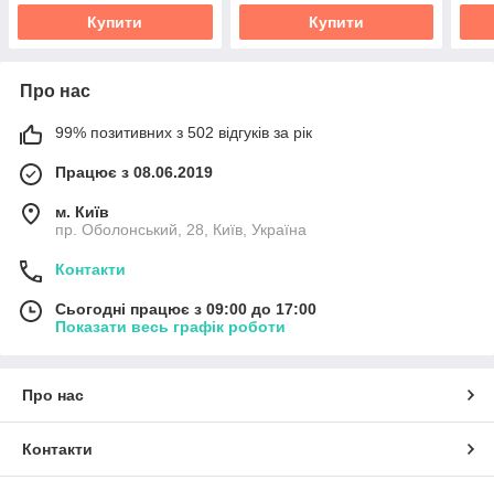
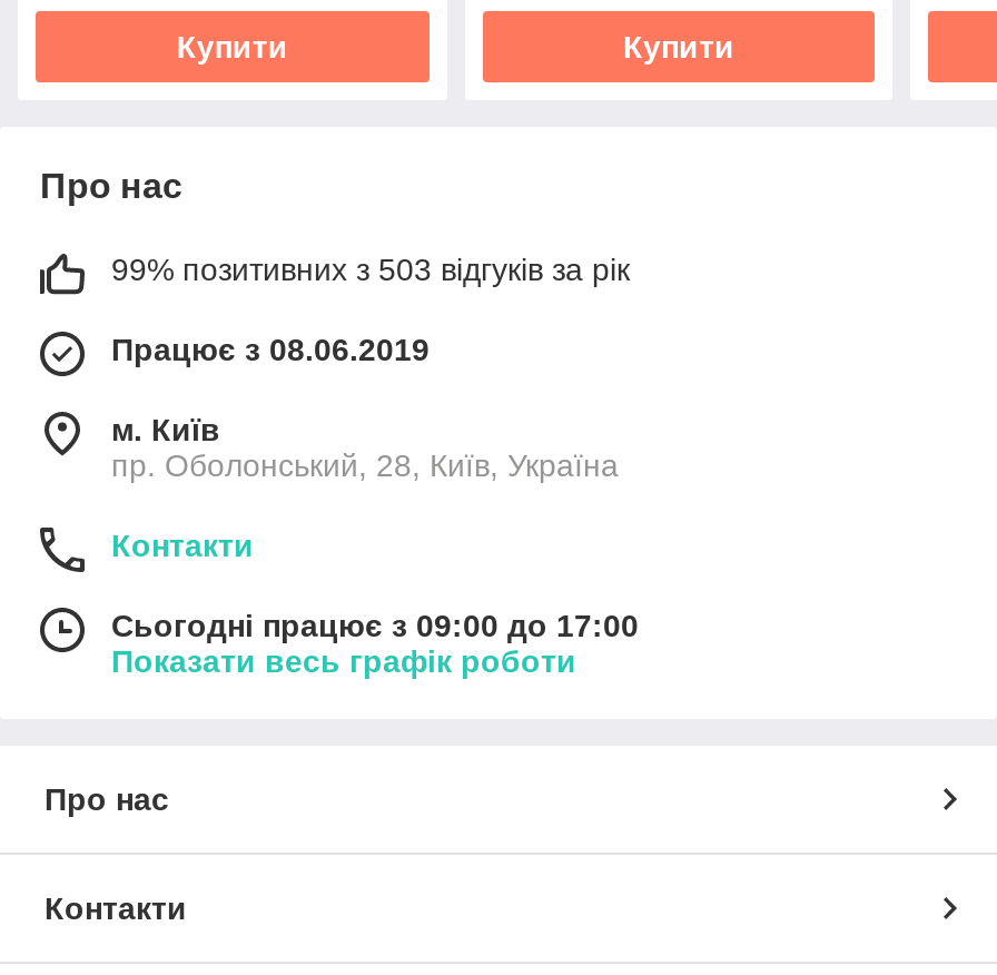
- 99% позитивних з 502 відгуків за рік
+ 99% позитивних з 503 відгуків за рік
